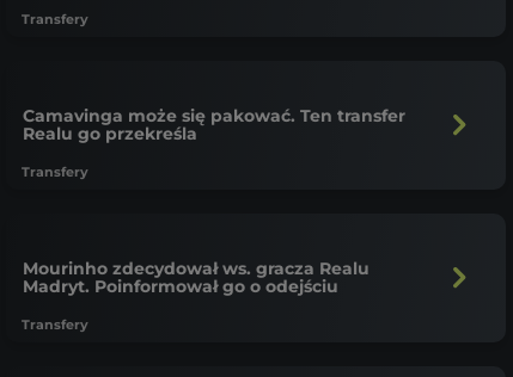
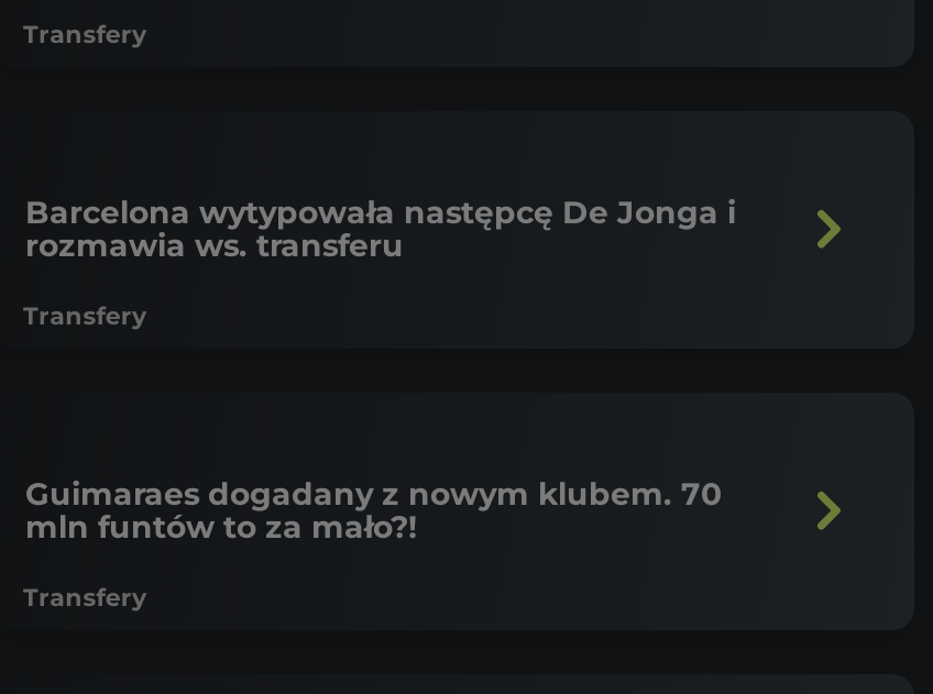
- Camavinga może się pakować. Ten transfer
- Realu go przekreśla
+ Barcelona wytypowała następcę De Jonga i
+ rozmawia ws. transferu

- Mourinho zdecydował ws. gracza Realu
- Madryt. Poinformował go o odejściu
+ Guimaraes dogadany z nowym klubem. 70
+ mln funtów to za mało?!
